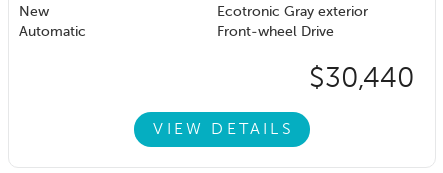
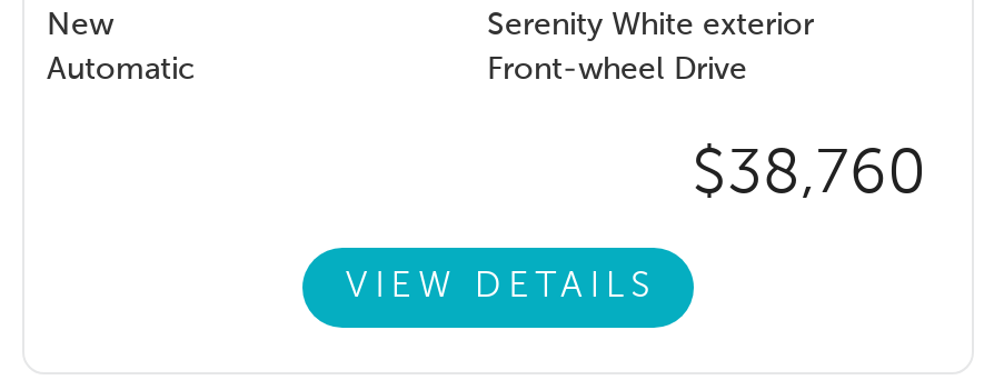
- Ecotronic Gray exterior
+ Serenity White exterior

- $30,440
+ $38,760
